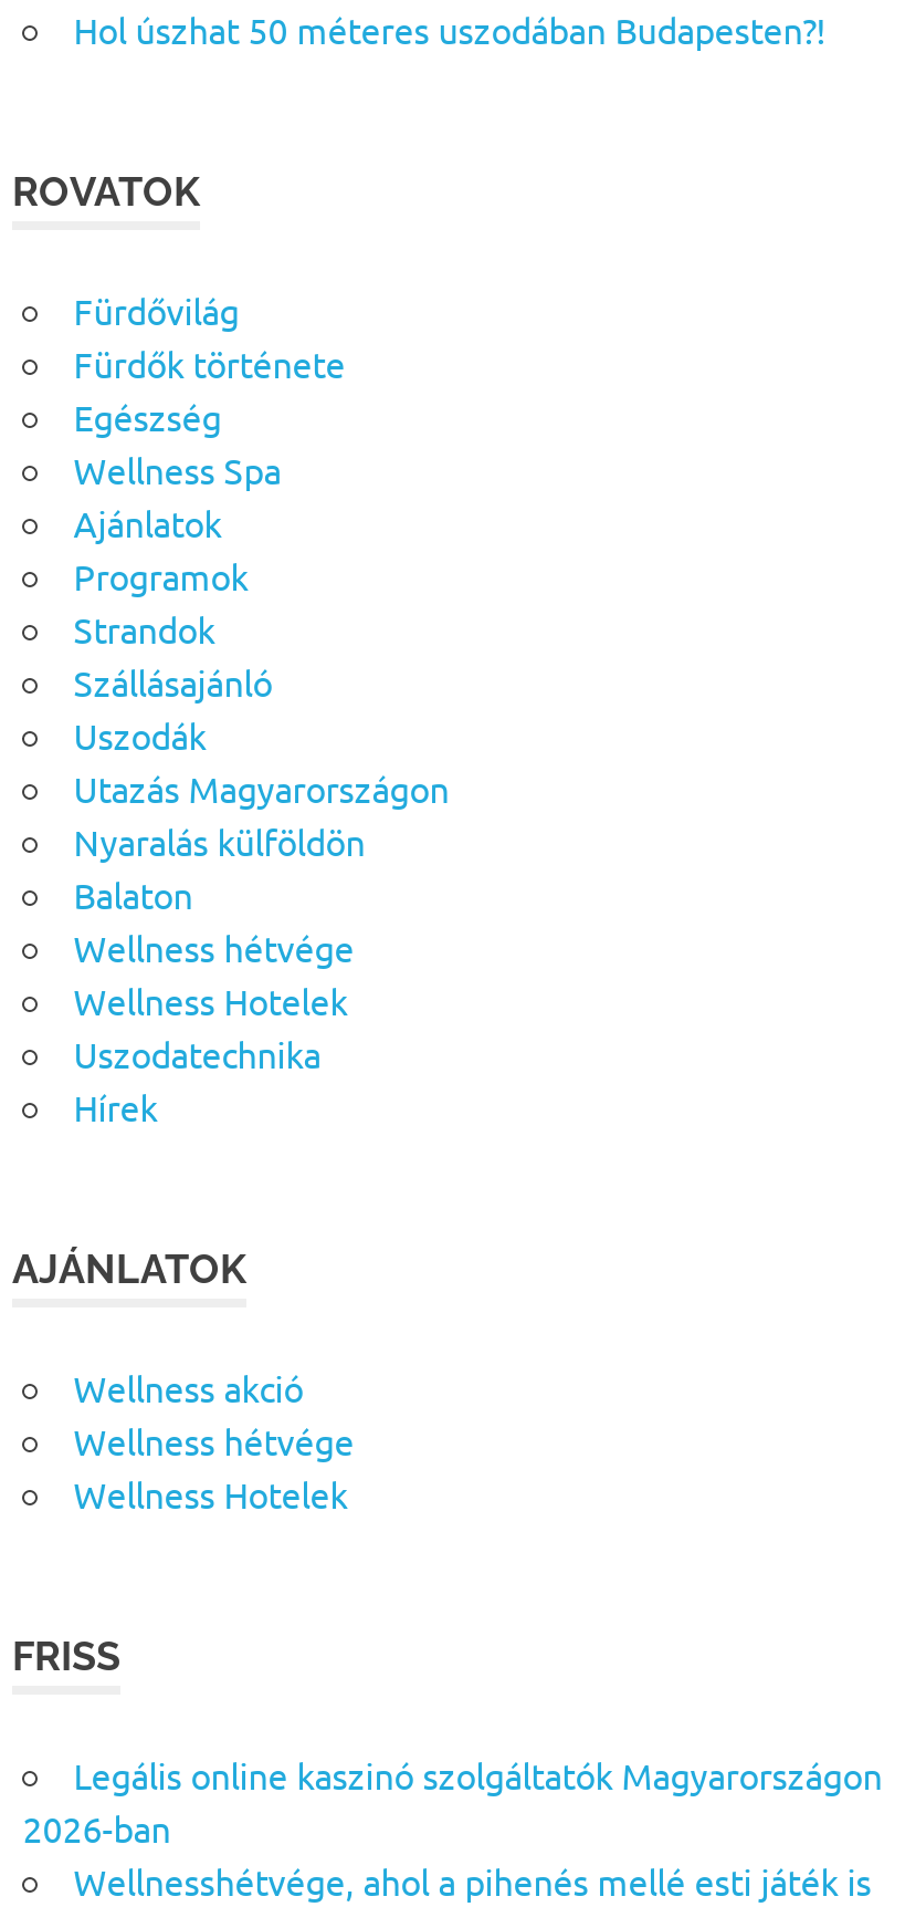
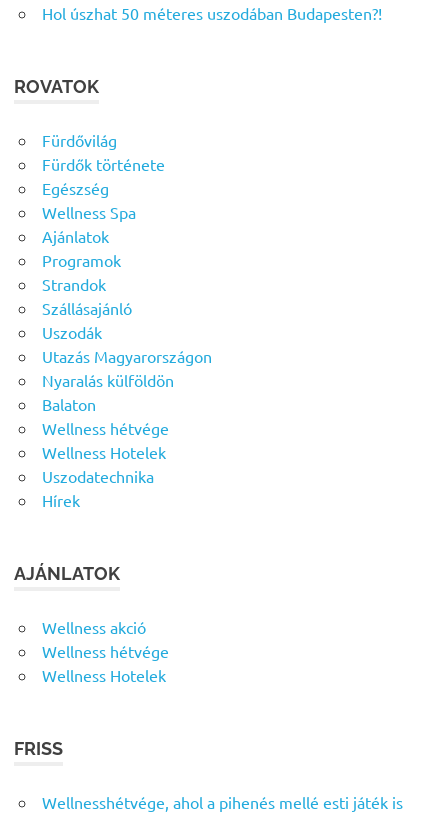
- Legális online kaszinó szolgáltatók Magyarországon
- 2026-ban
